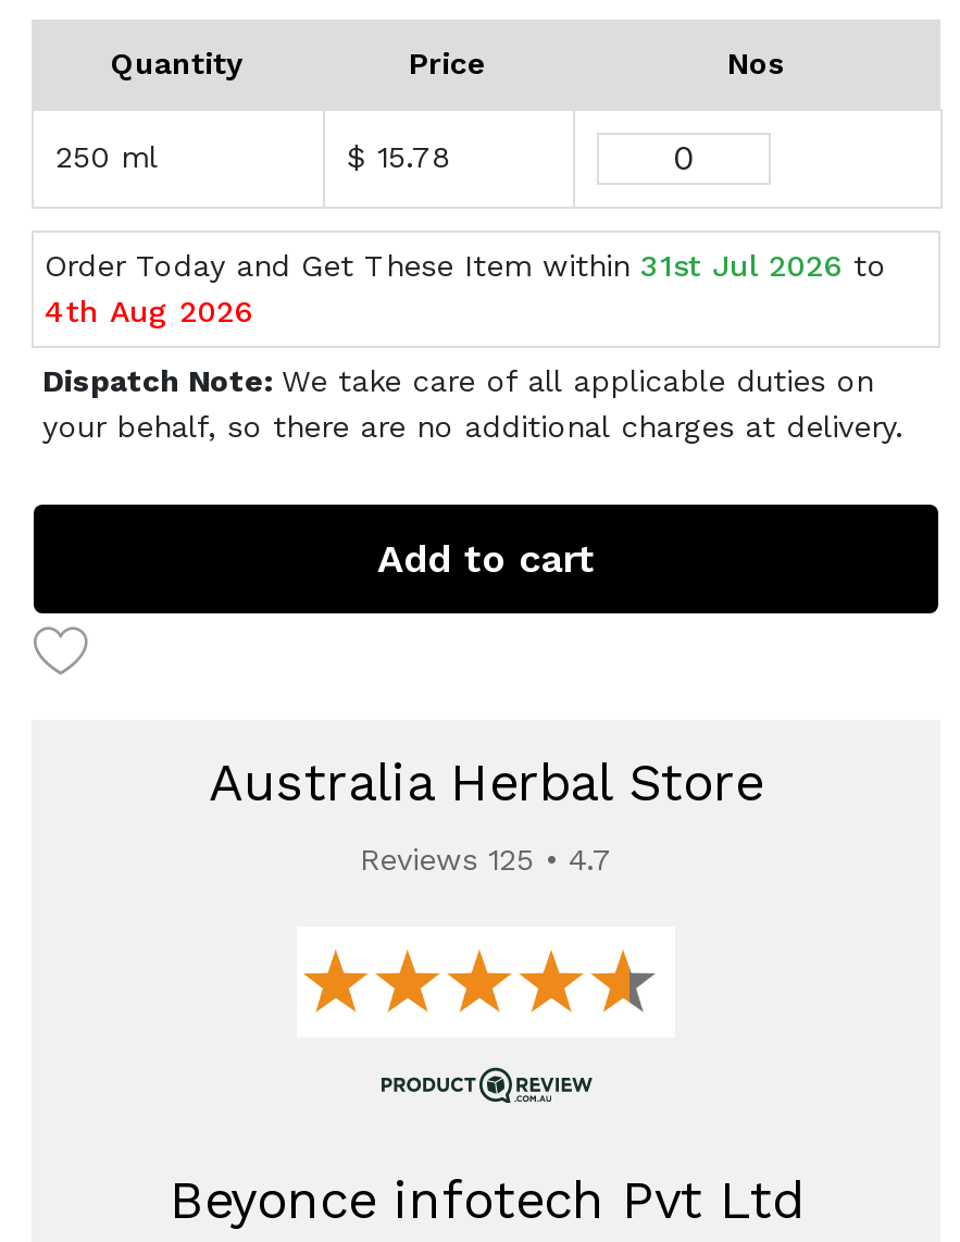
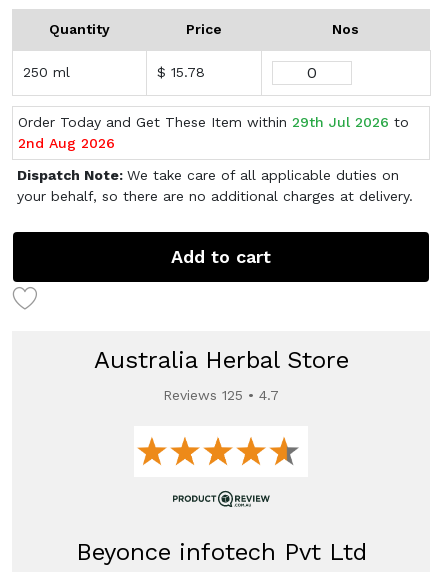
- Order Today and Get These Item within 31st Jul 2026 to
+ Order Today and Get These Item within 29th Jul 2026 to

- 4th Aug 2026
+ 2nd Aug 2026
